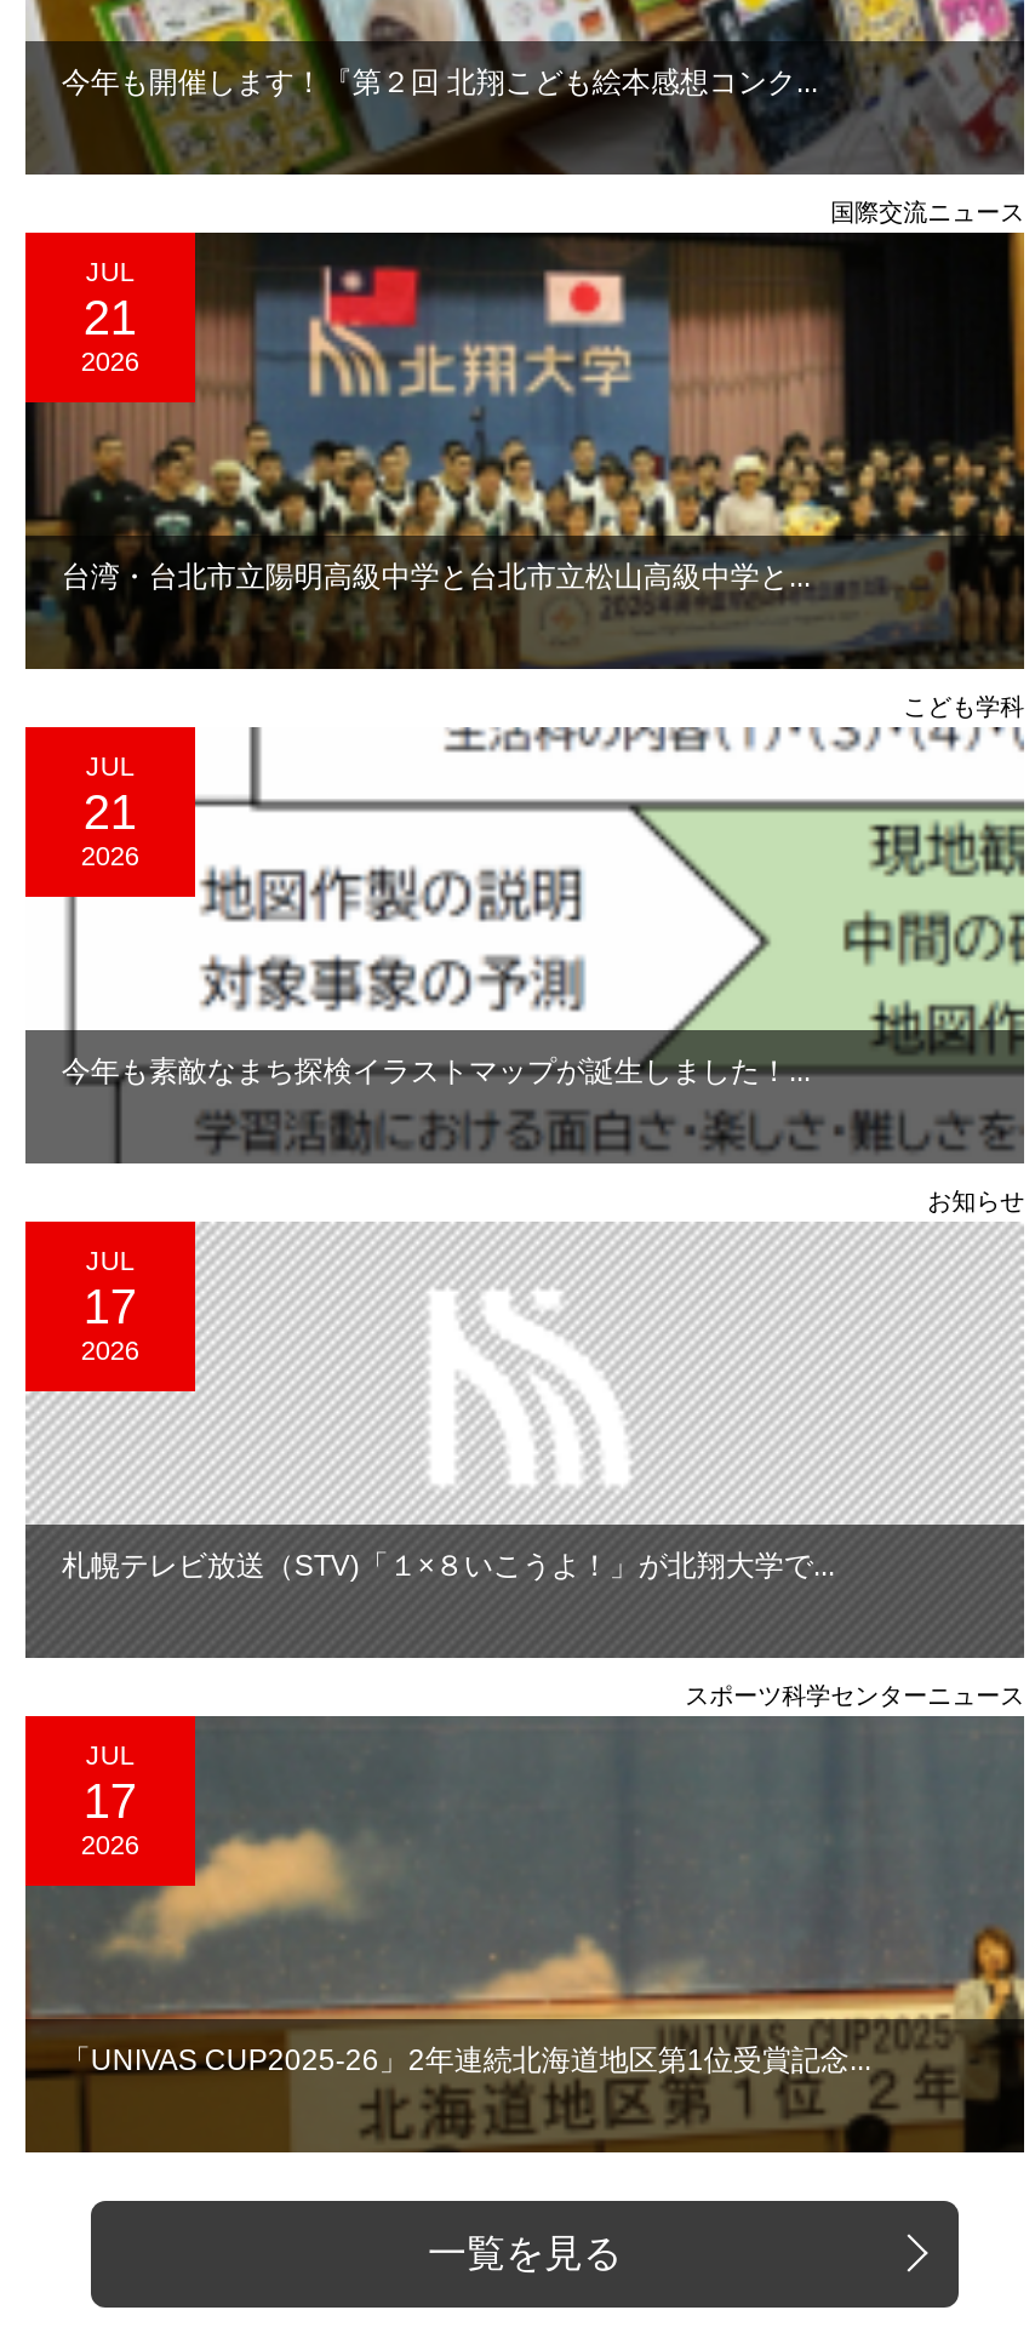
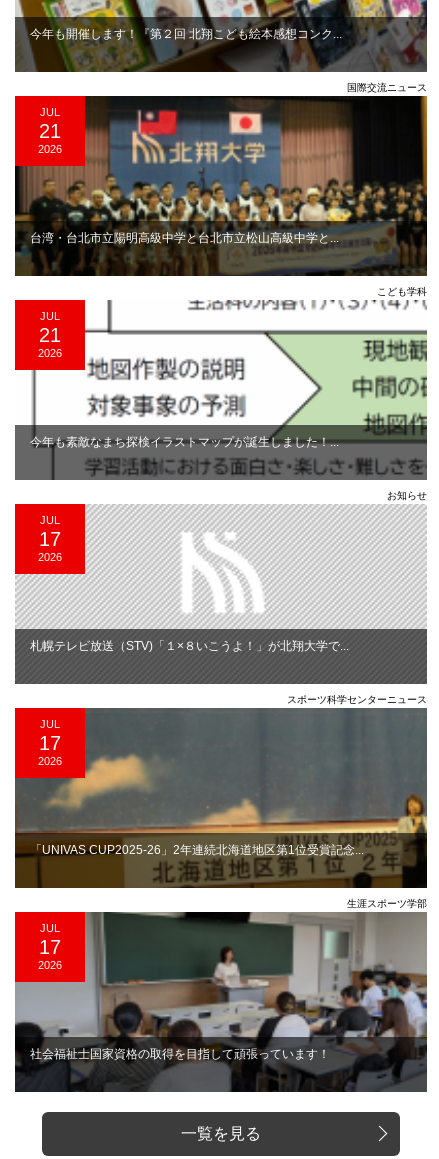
+ [image]
+ 生涯スポーツ学部
+ JUL
+ 17
+ 2026

+ 社会福祉士国家資格の取得を目指して頑張っています！
